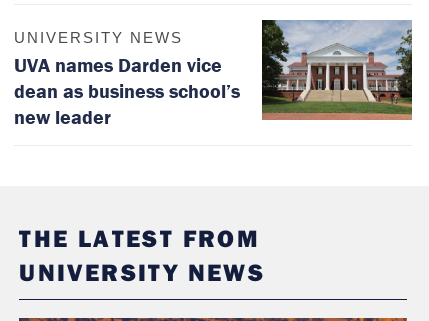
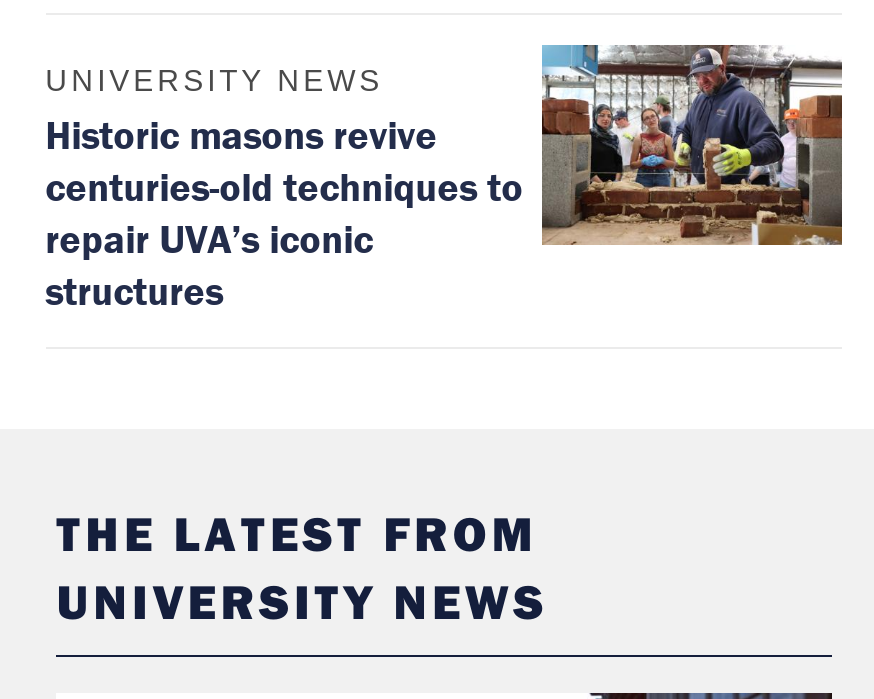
- [image]
- UVA names Darden vice
- dean as business school’s
- new leader
+ [image]
+ Historic masons revive
+ centuries-old techniques to
+ repair UVA’s iconic
+ structures
